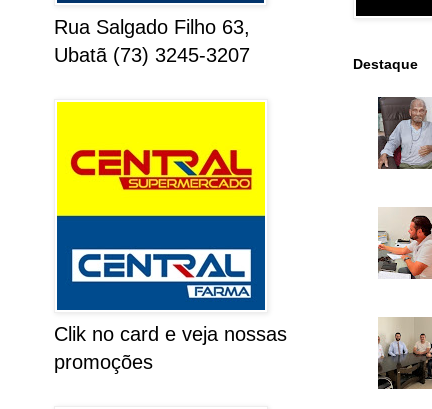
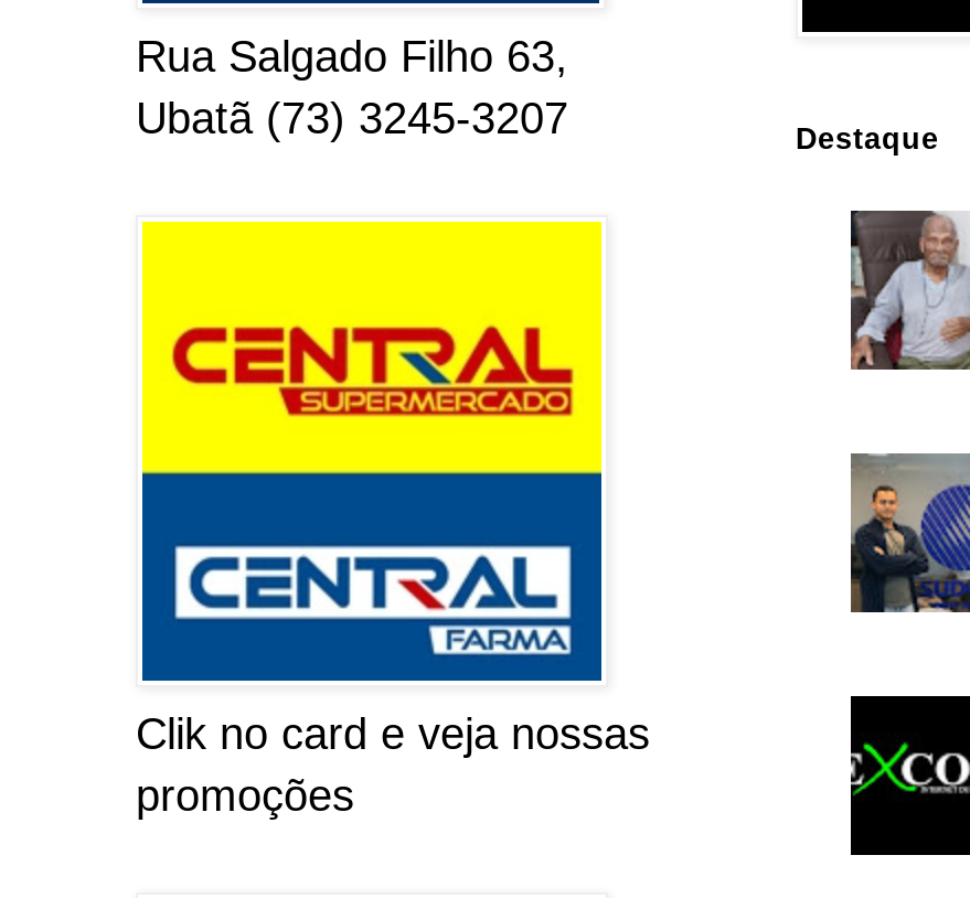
- [image]
+ [image]

- [image]
+ [image]
